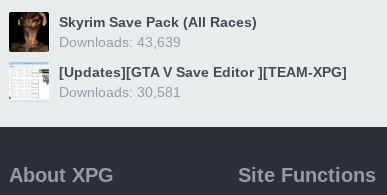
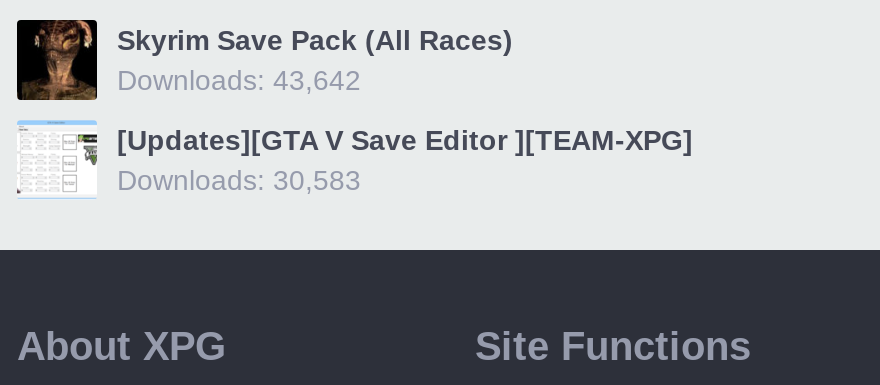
- Downloads: 43,639
+ Downloads: 43,642

- Downloads: 30,581
+ Downloads: 30,583
